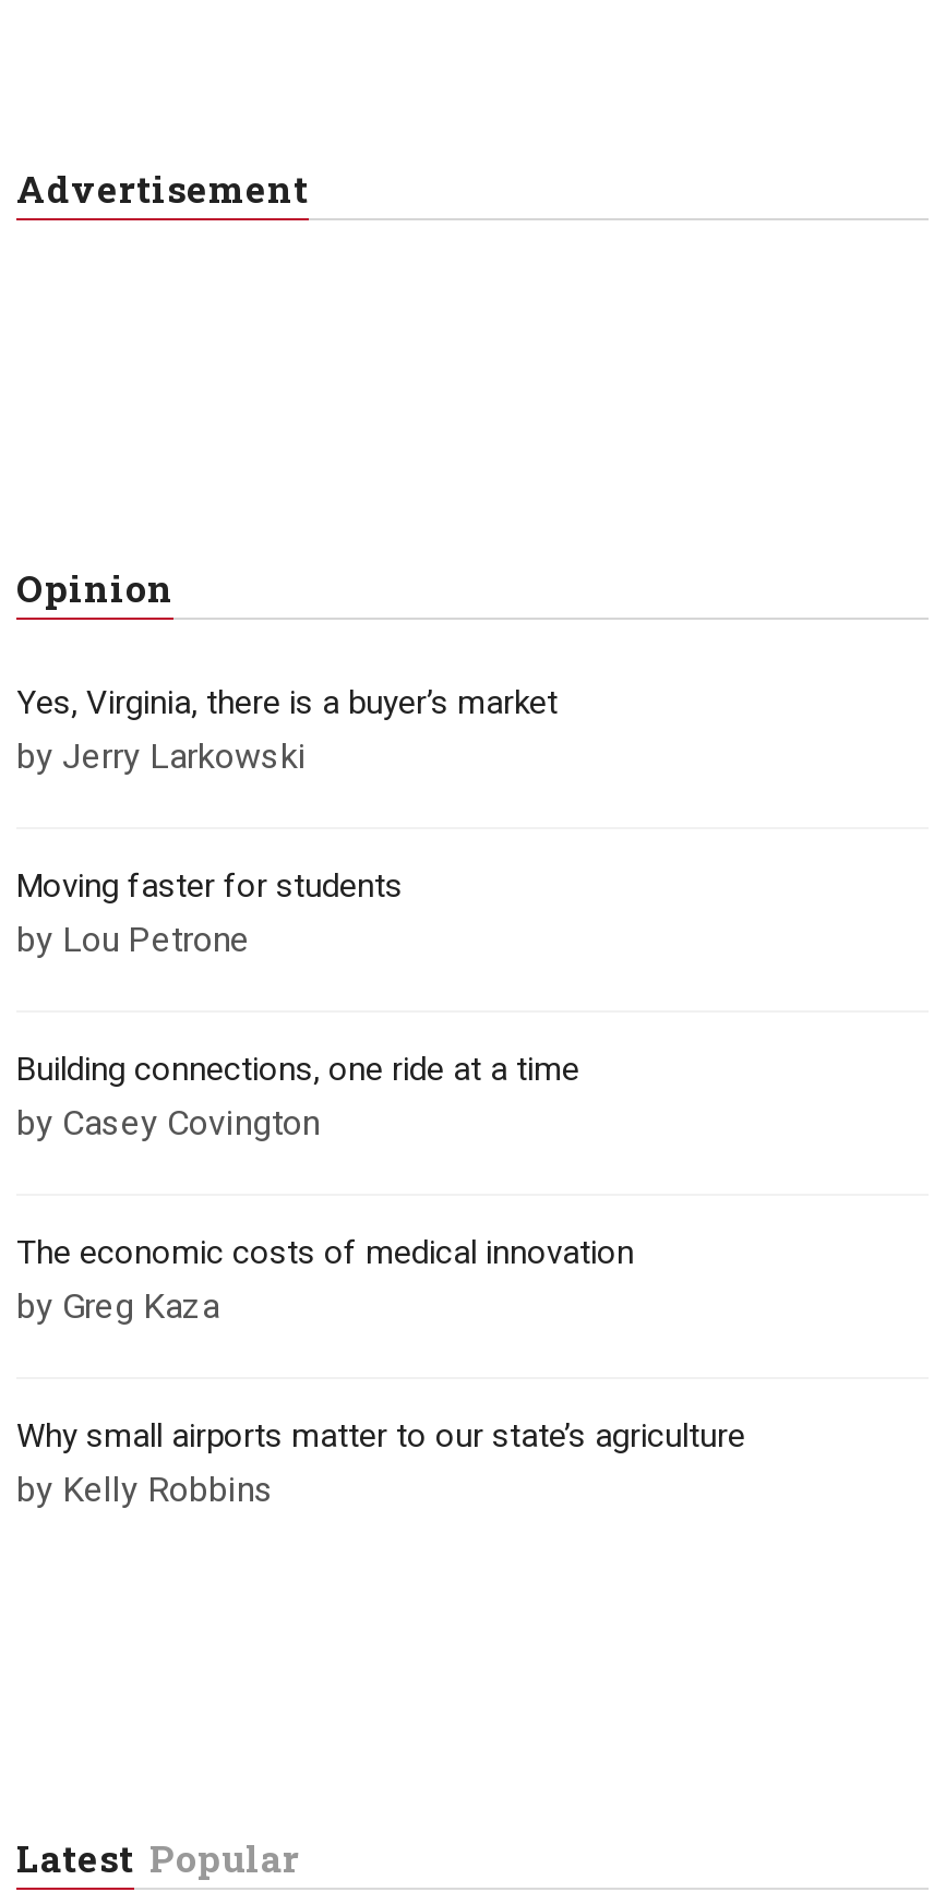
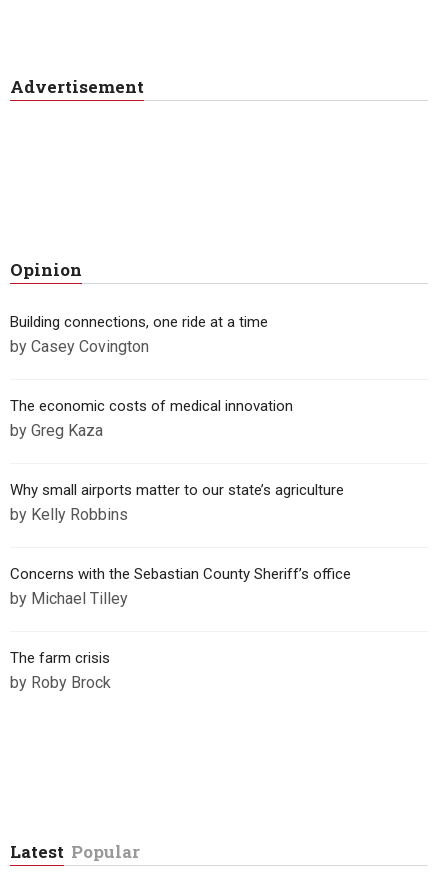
- Yes, Virginia, there is a buyer’s market
- by Jerry Larkowski
- Moving faster for students
- by Lou Petrone

moved up: Building connections, one ride at a time | by Casey Covington | The economic costs of medical innovation | by Greg Kaza | Why small airports matter to our state’s agriculture | by Kelly Robbins

+ Concerns with the Sebastian County Sheriff’s office
+ by Michael Tilley
+ The farm crisis
+ by Roby Brock
